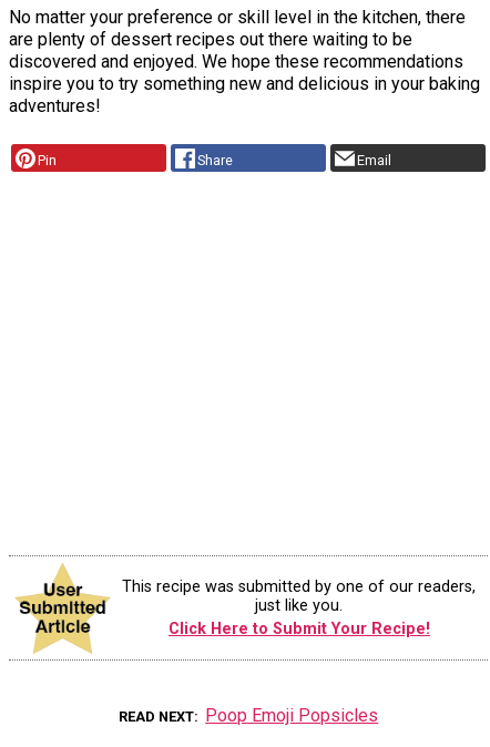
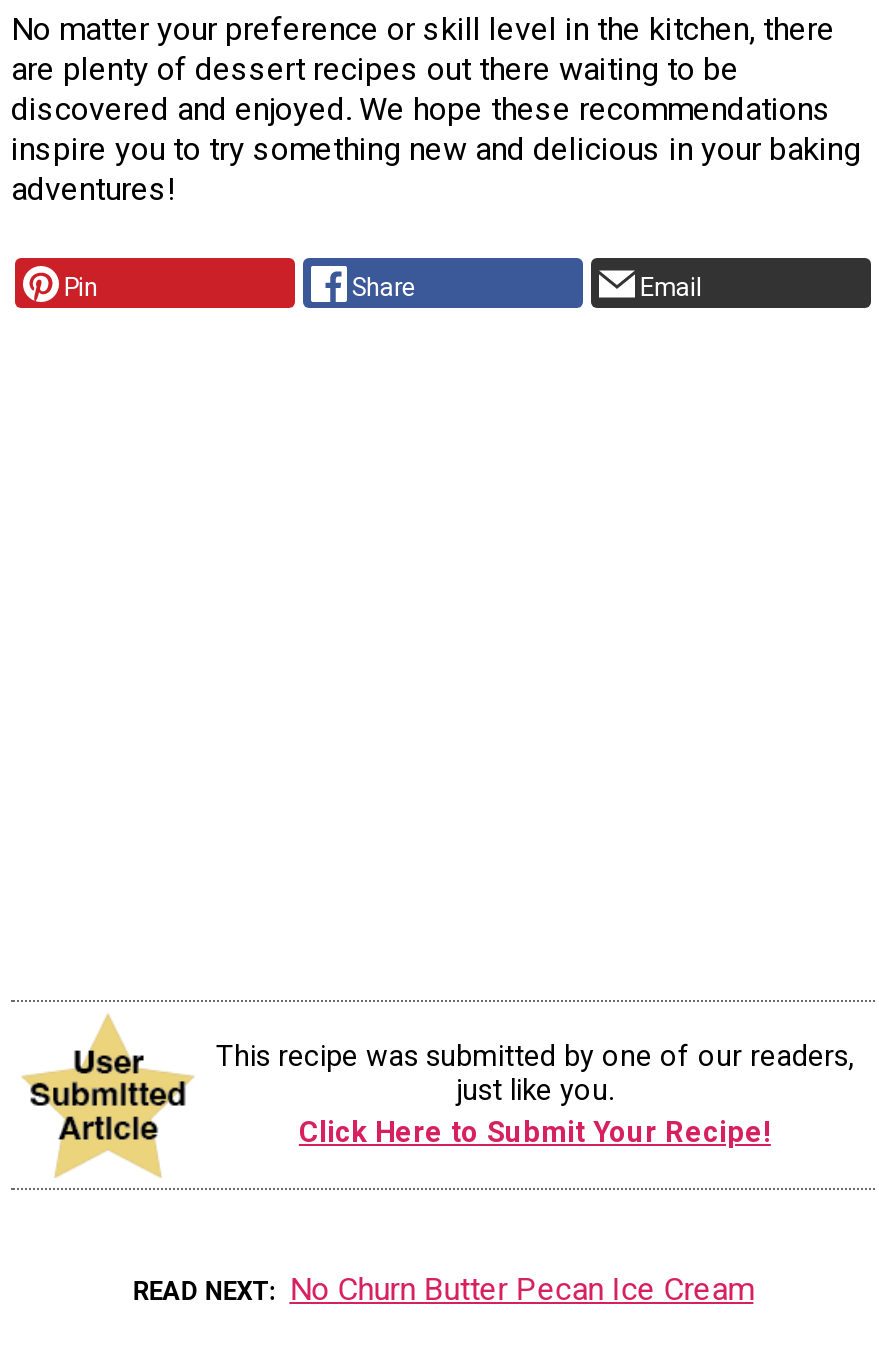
- Poop Emoji Popsicles
+ No Churn Butter Pecan Ice Cream
